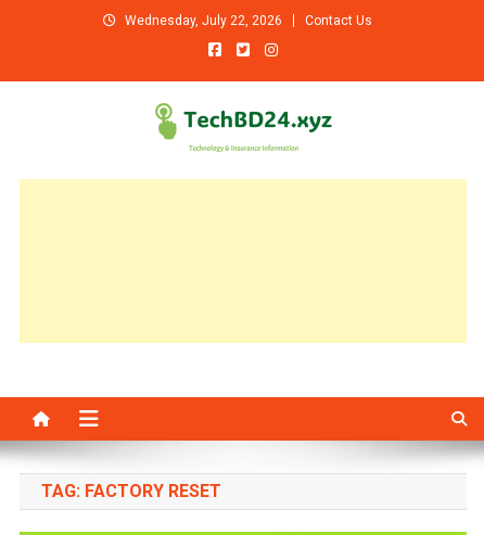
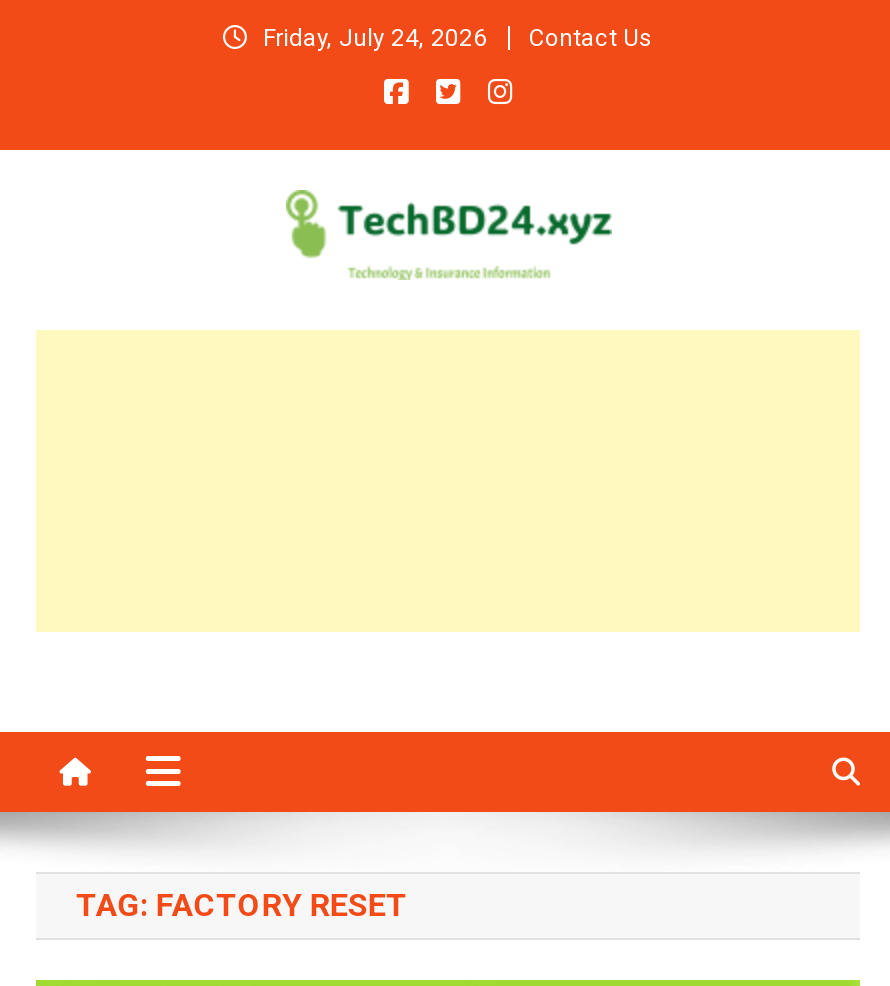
- Wednesday, July 22, 2026
+ Friday, July 24, 2026
